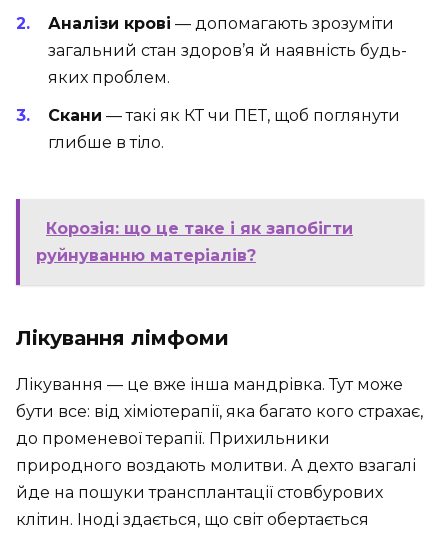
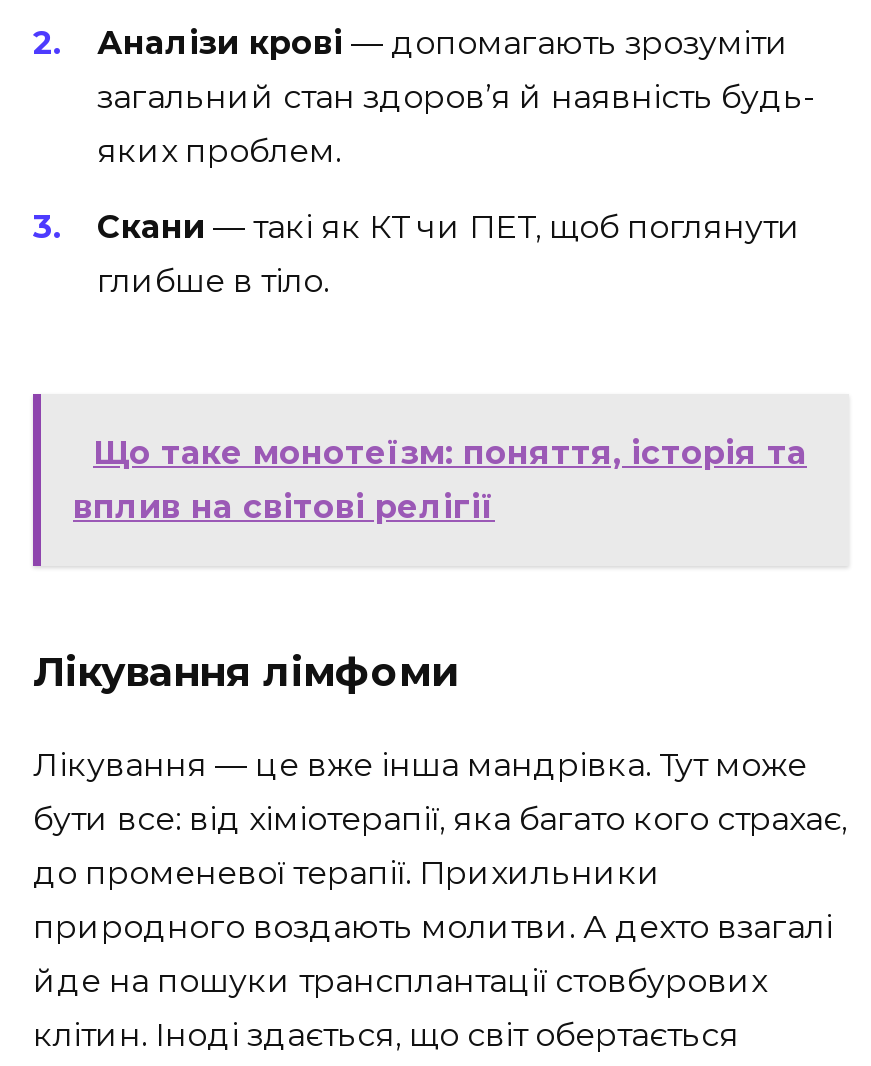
- Корозія: що це таке і як запобігти
- руйнуванню матеріалів?
+ Що таке монотеїзм: поняття, історія та
+ вплив на світові релігії
